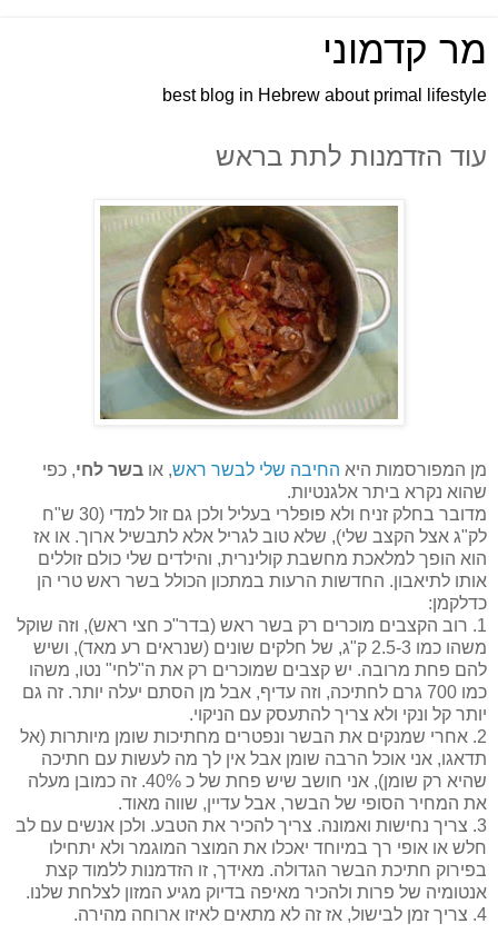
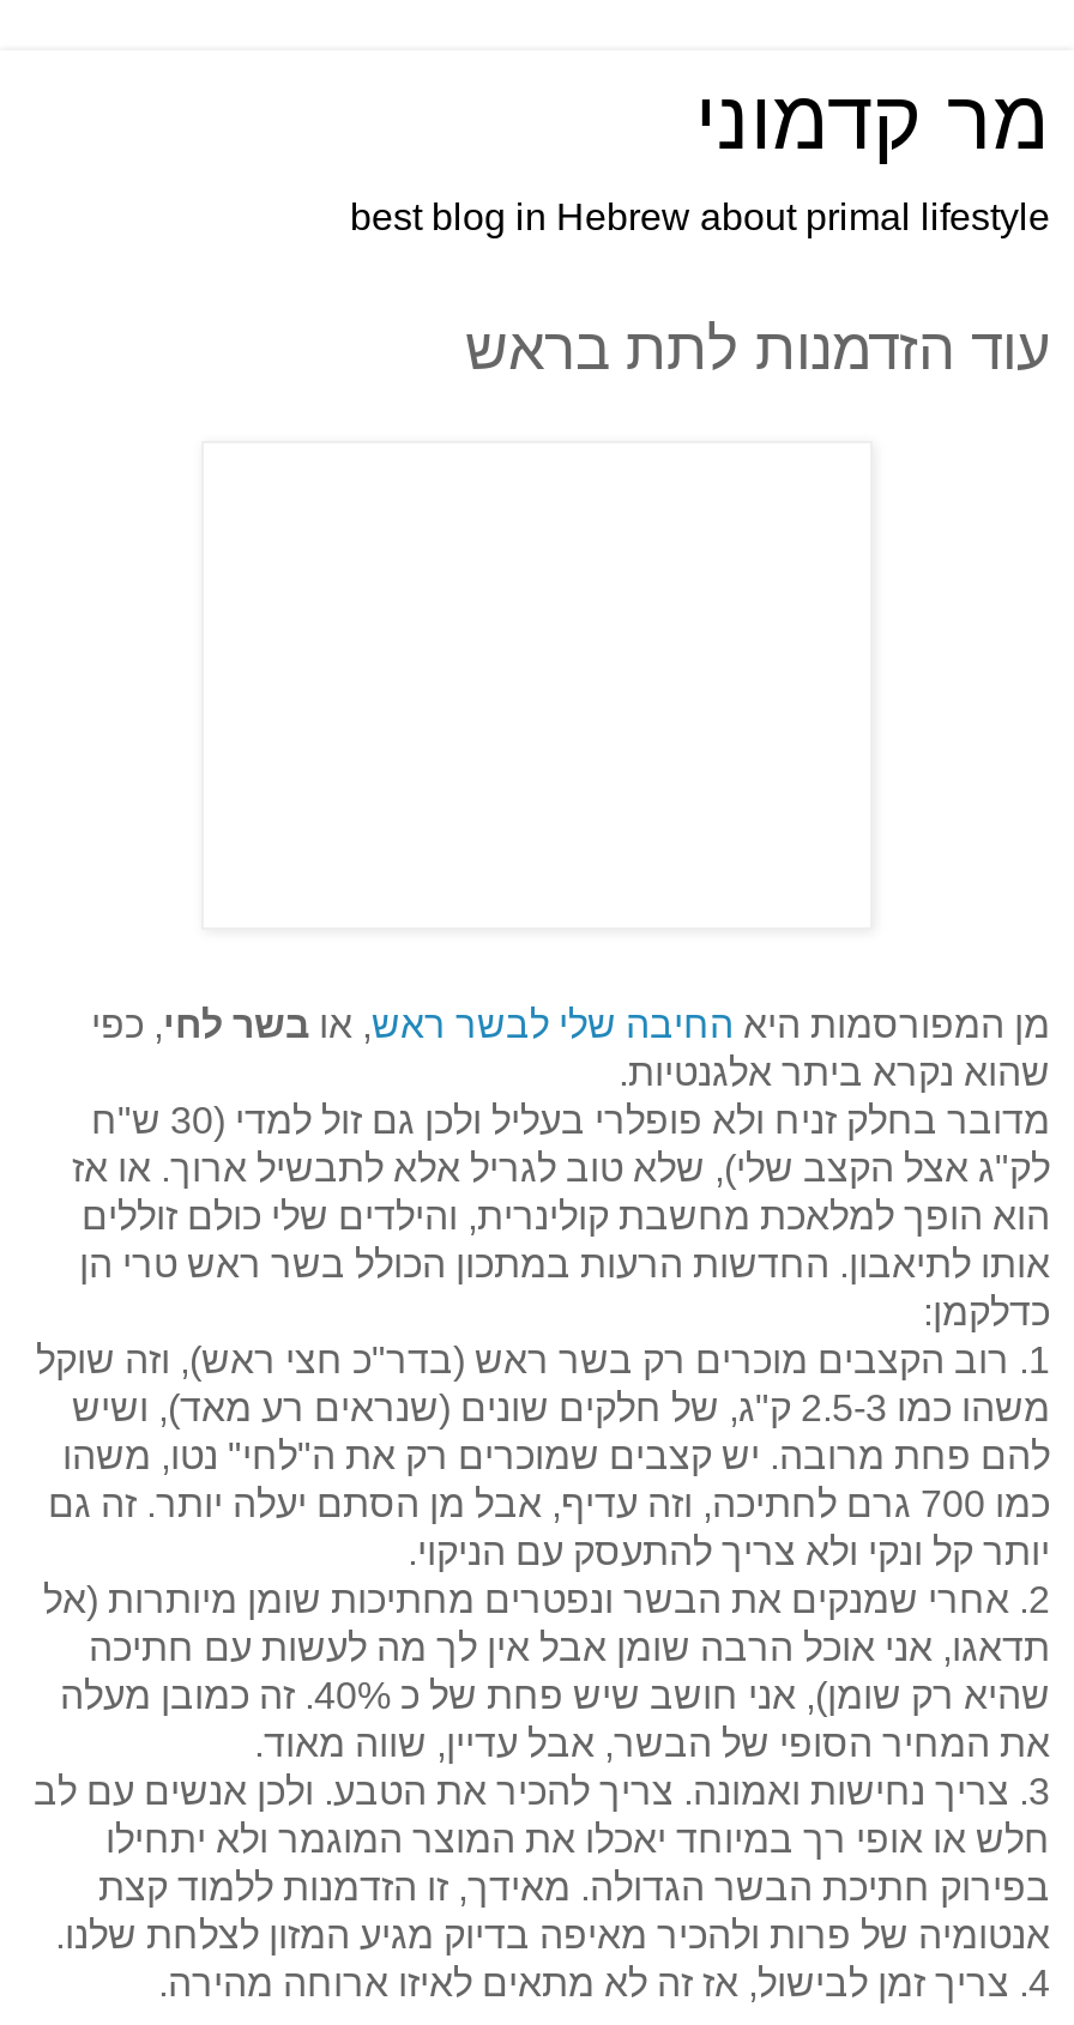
- [image]
